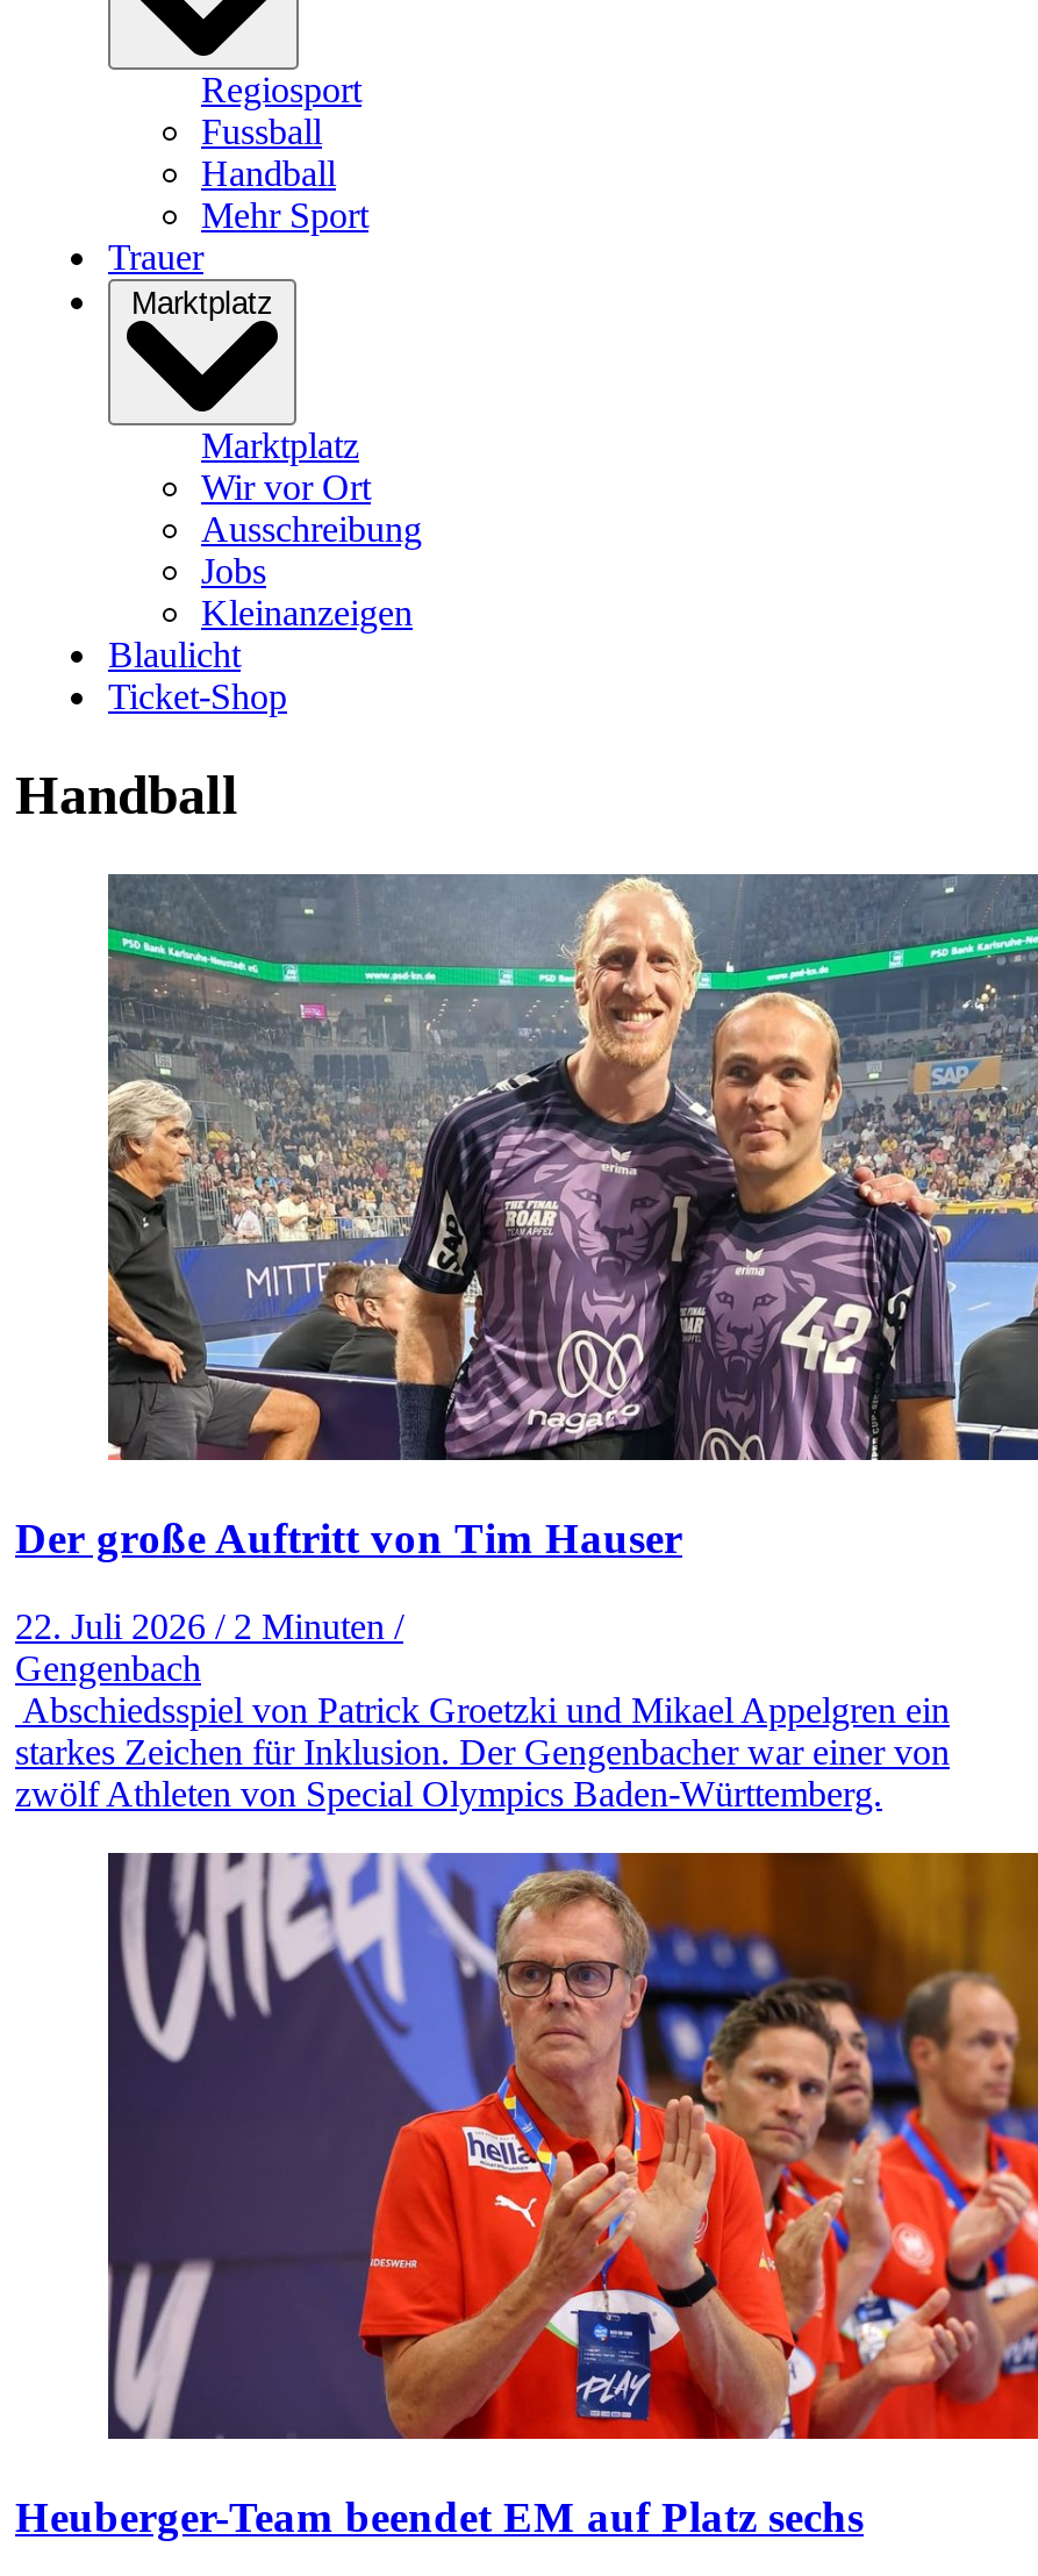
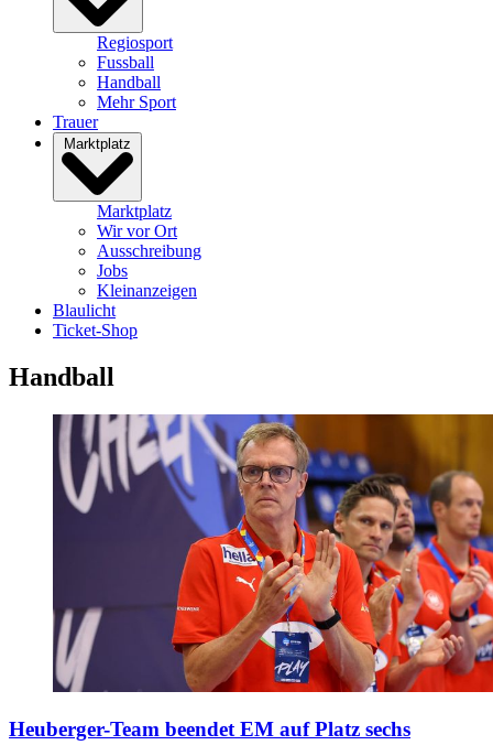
- [image]
- Der große Auftritt von Tim Hauser
- 22. Juli 2026 / 2 Minuten /
- Gengenbach
- Abschiedsspiel von Patrick Groetzki und Mikael Appelgren ein
- starkes Zeichen für Inklusion. Der Gengenbacher war einer von
- zwölf Athleten von Special Olympics Baden-Württemberg.
